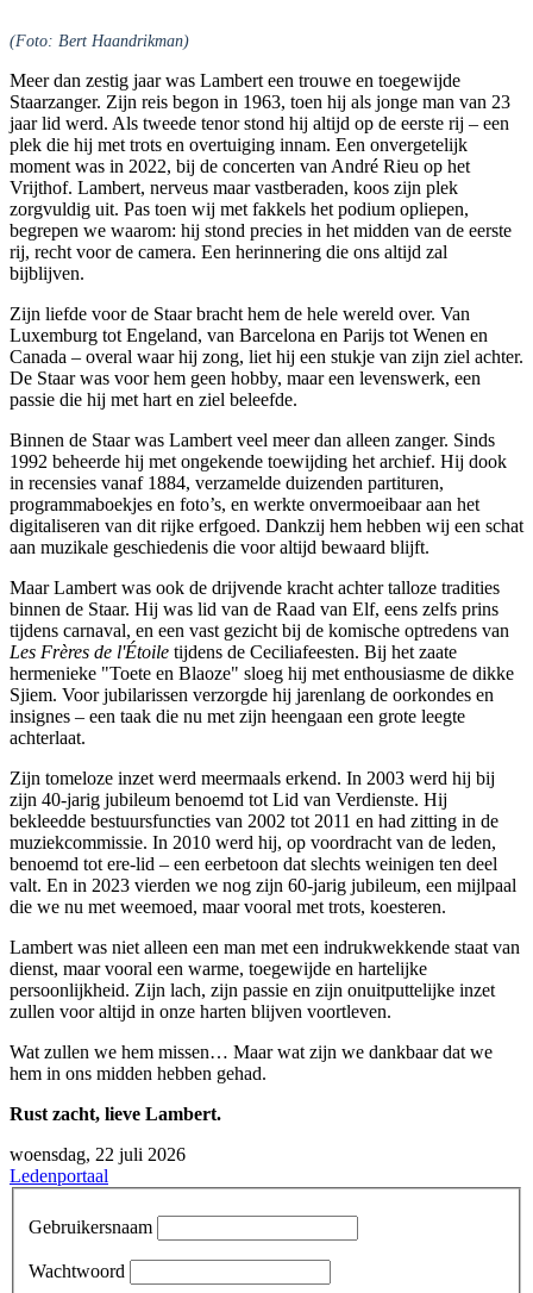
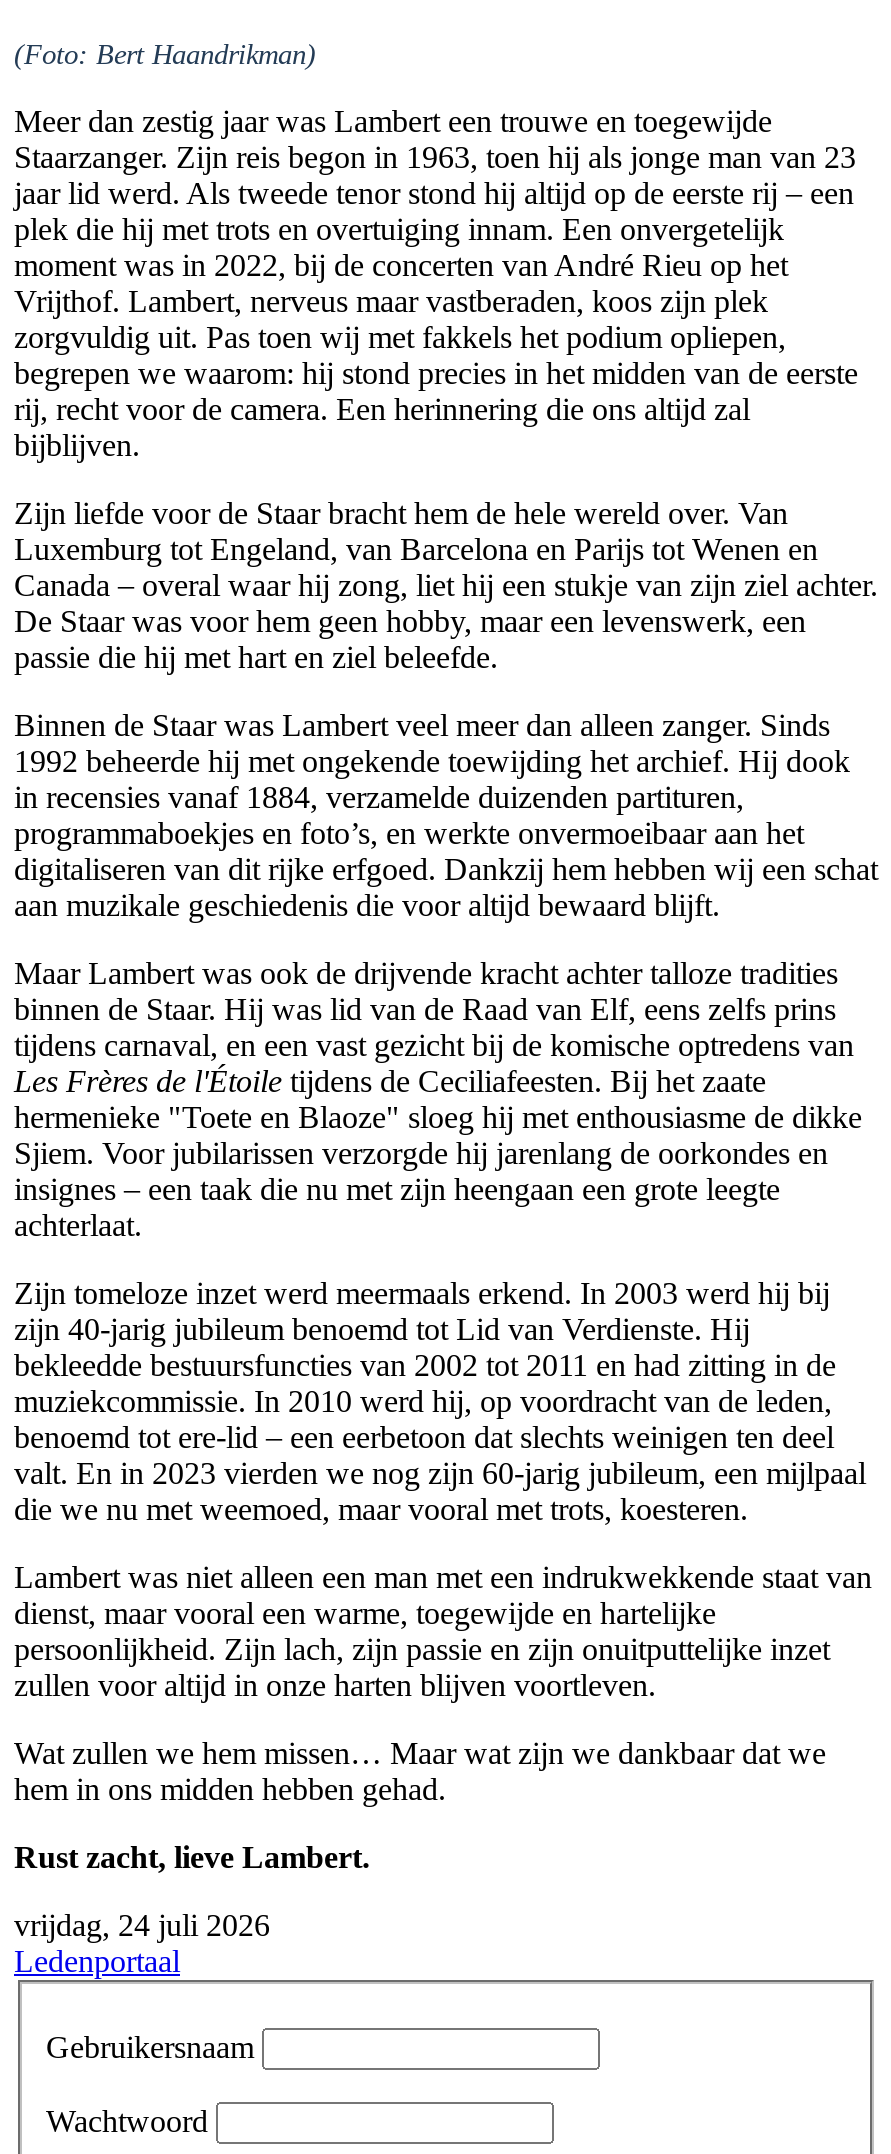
- woensdag, 22 juli 2026
+ vrijdag, 24 juli 2026
